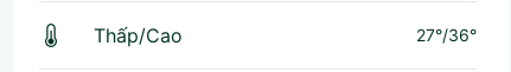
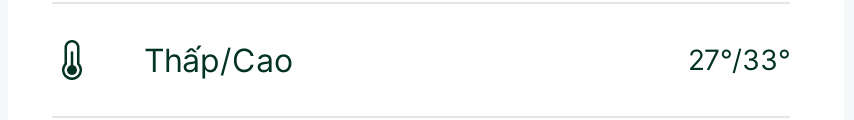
- 27°/36°
+ 27°/33°
